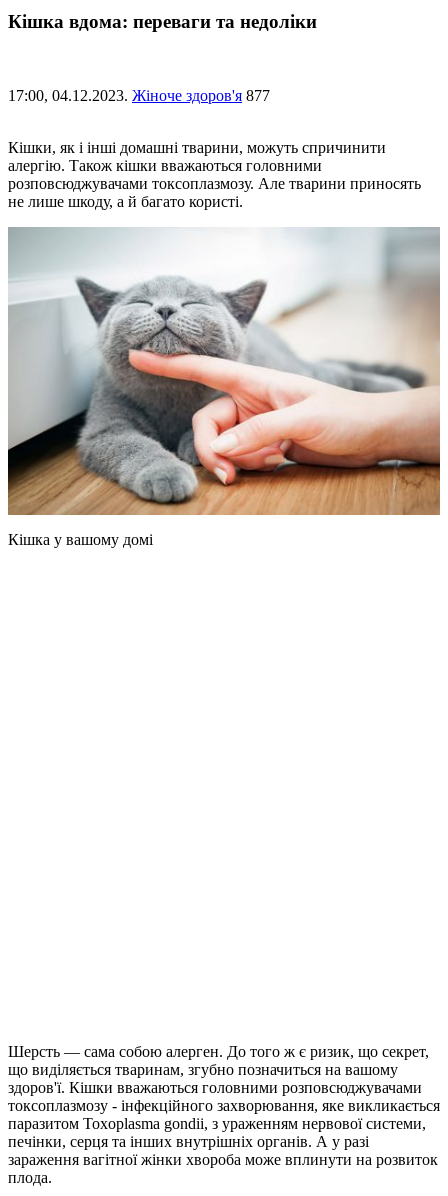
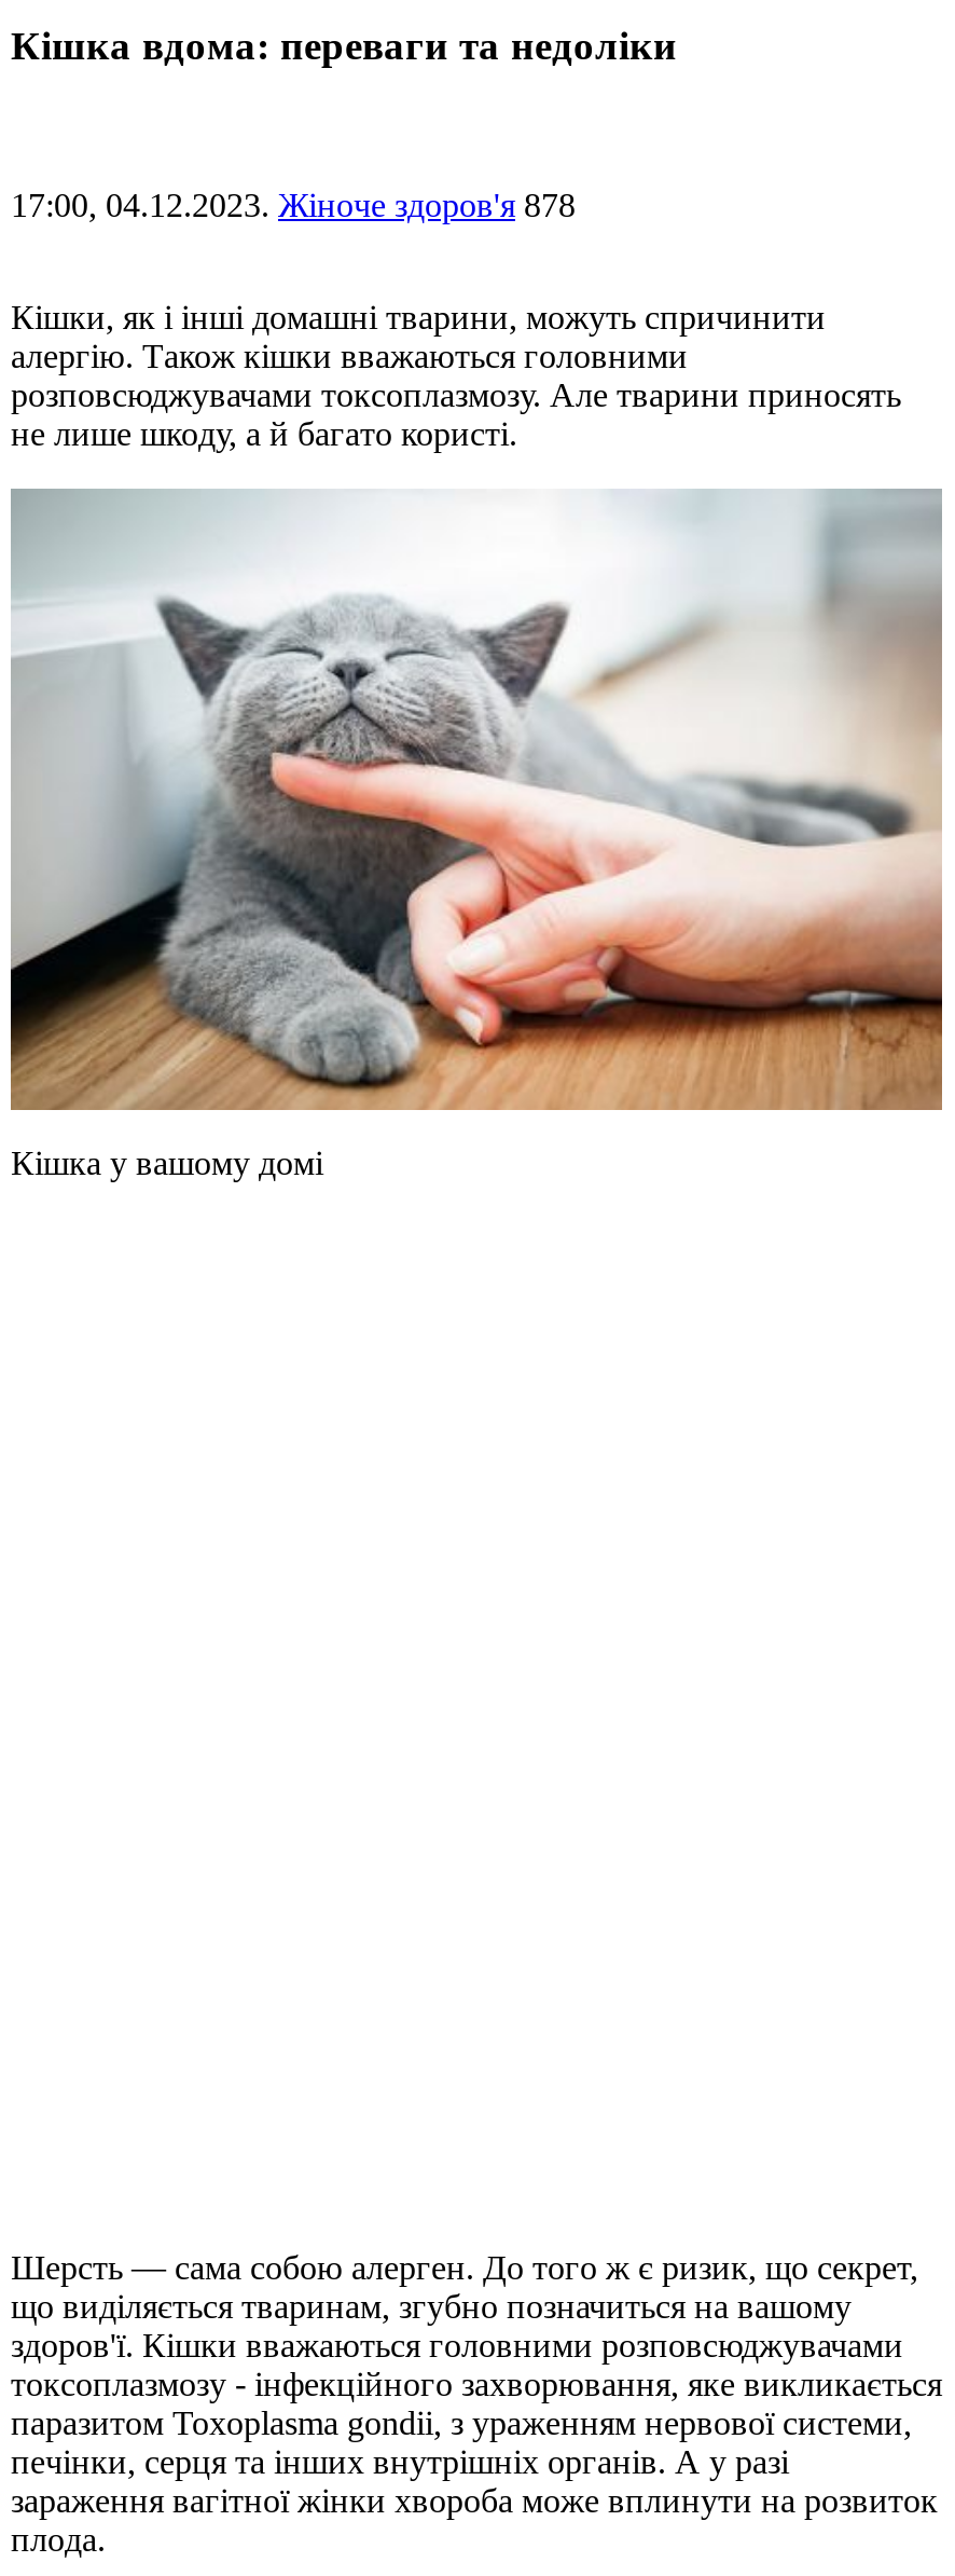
- 17:00, 04.12.2023. Жіноче здоров'я 877
+ 17:00, 04.12.2023. Жіноче здоров'я 878
